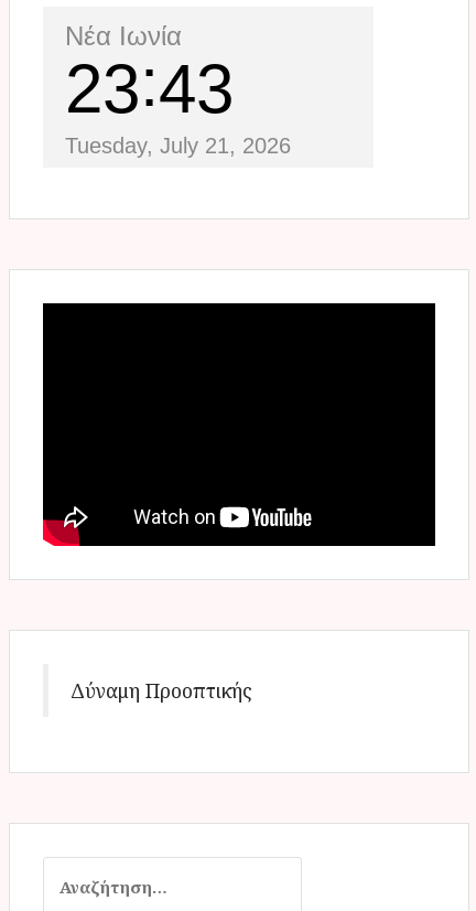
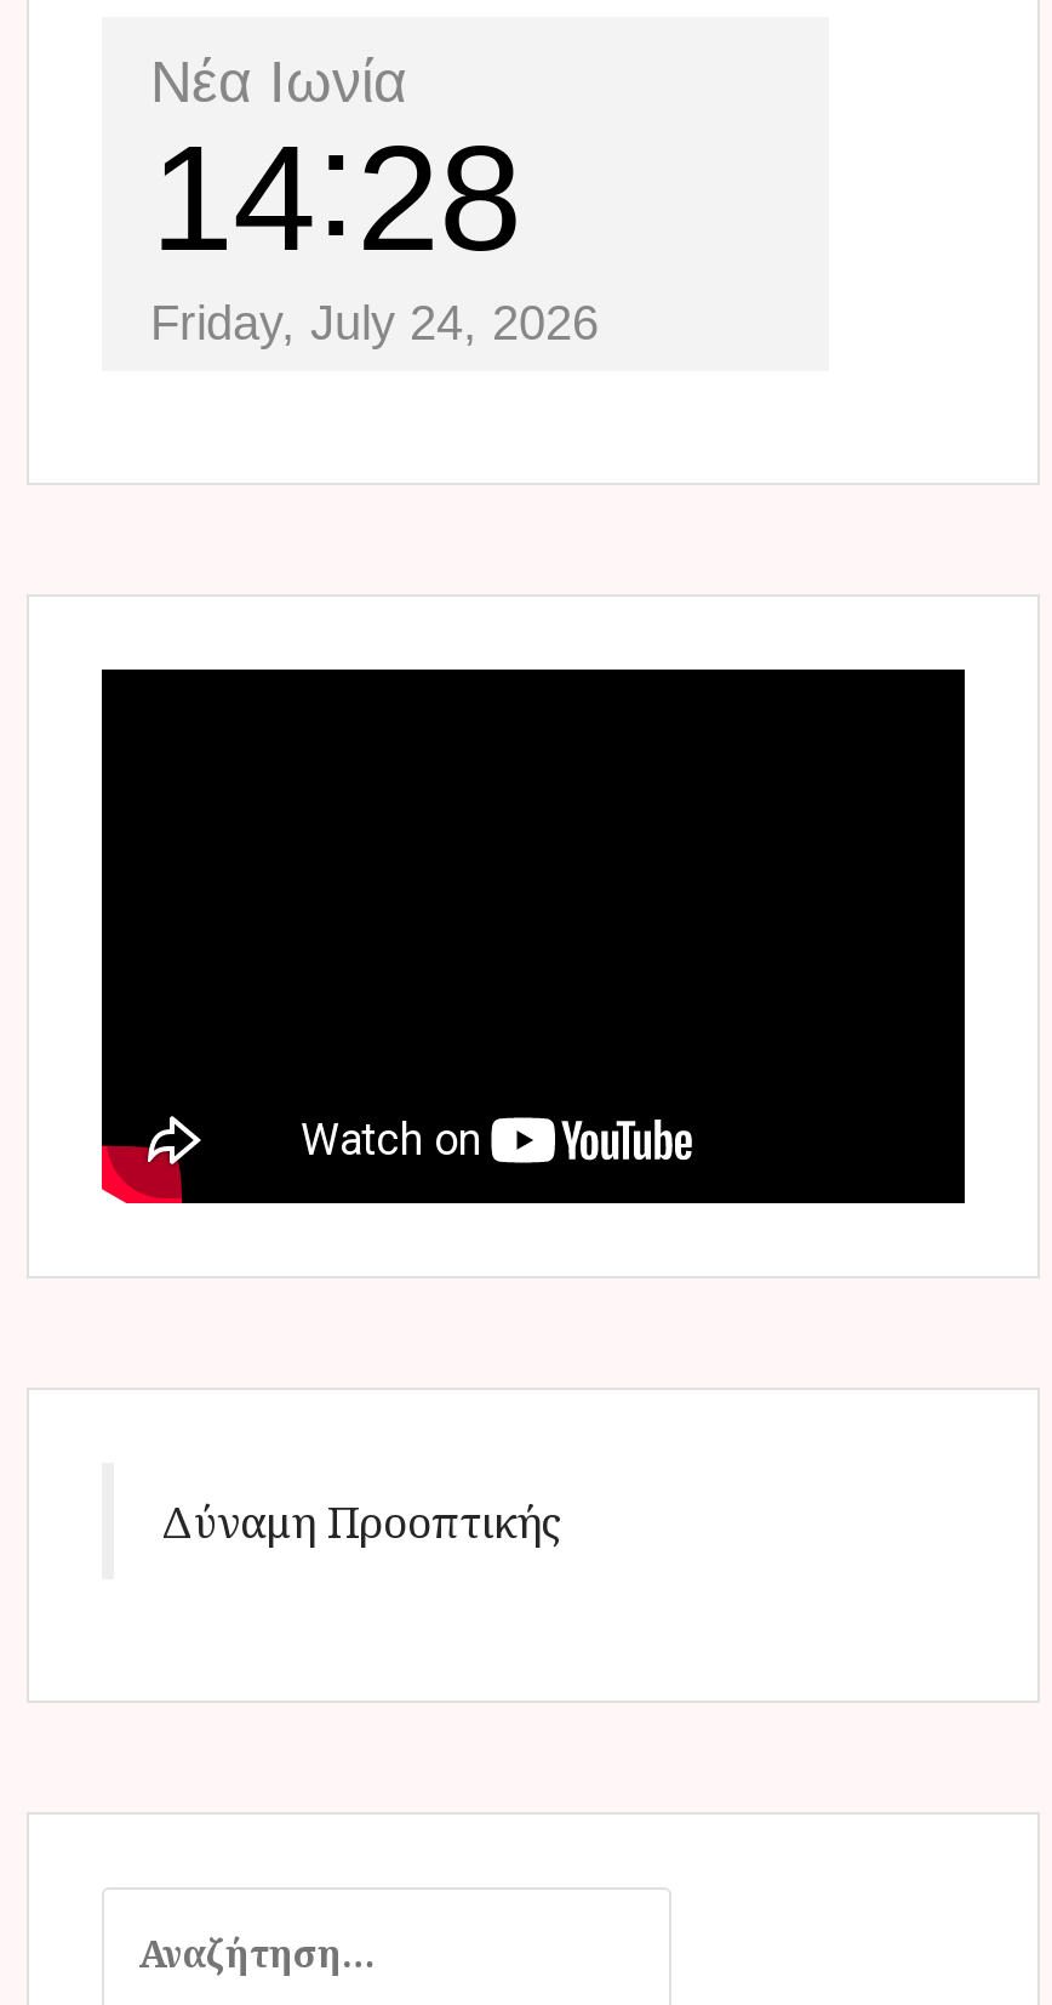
- 23 43
+ 14 28

- Tuesday, July 21, 2026
+ Friday, July 24, 2026
